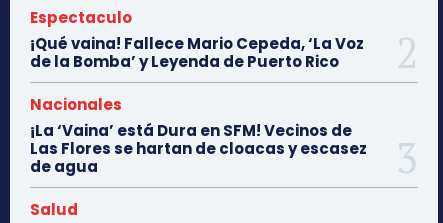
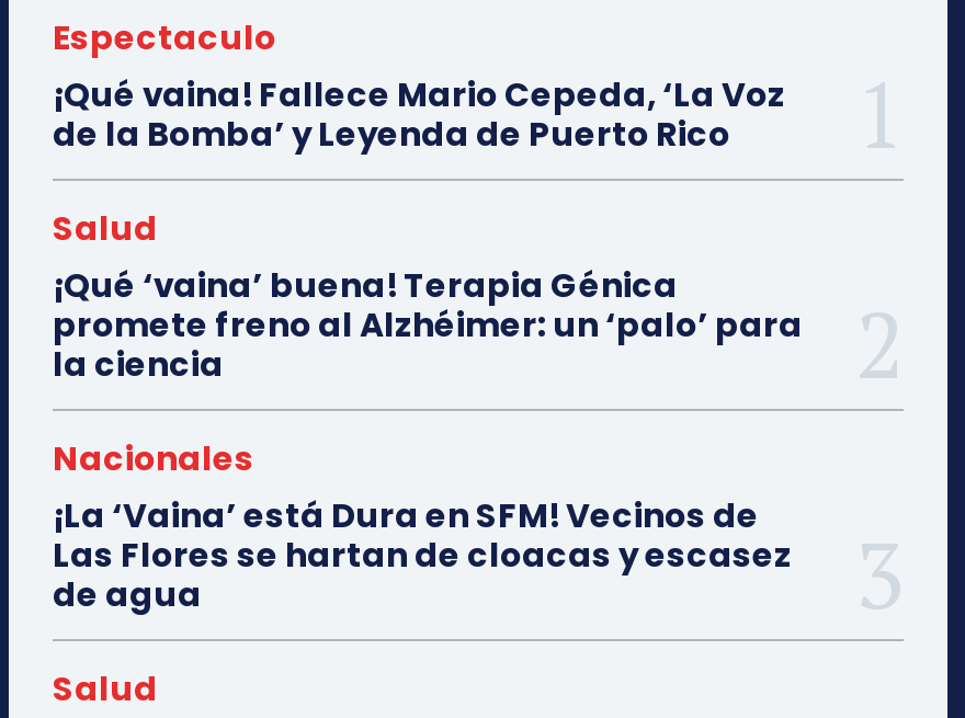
+ Salud
+ ¡Qué ‘vaina’ buena! Terapia Génica
+ promete freno al Alzhéimer: un ‘palo’ para
+ la ciencia
